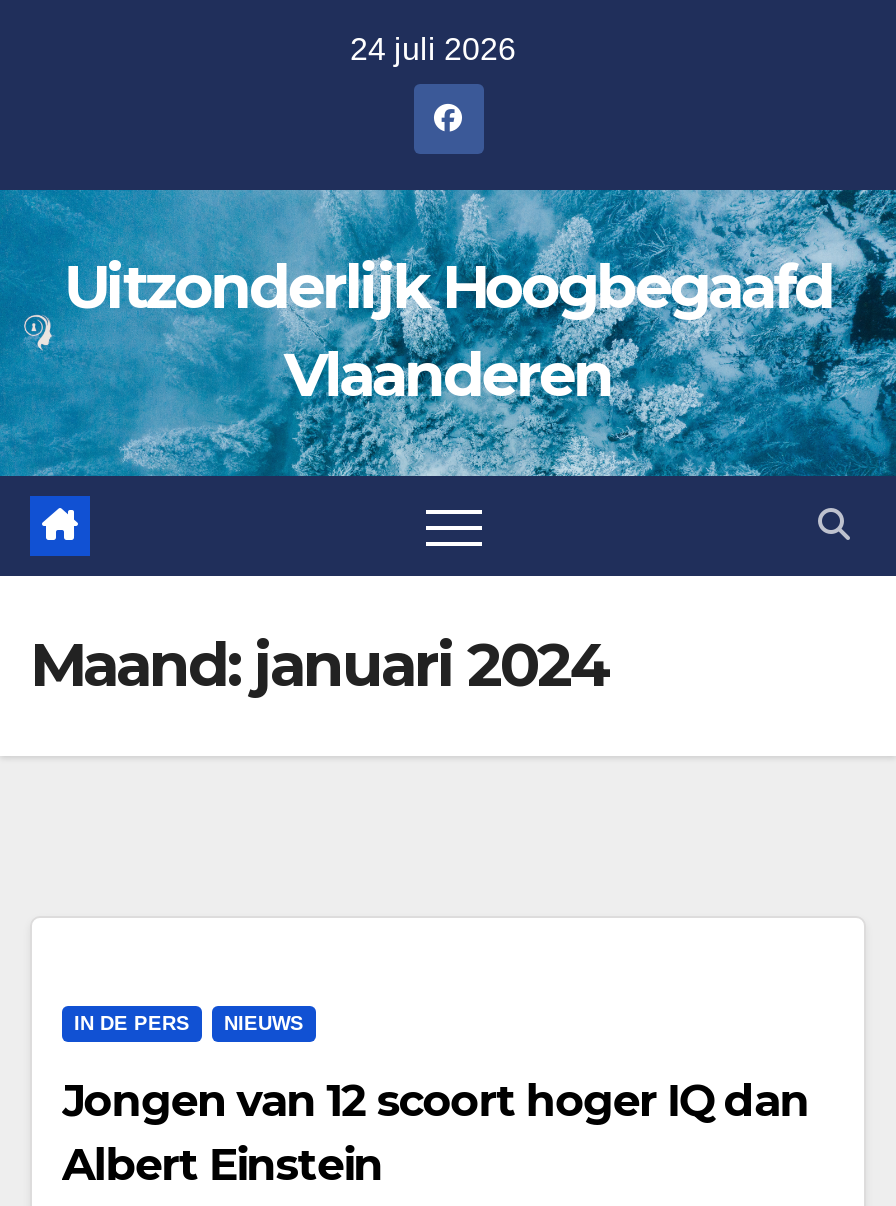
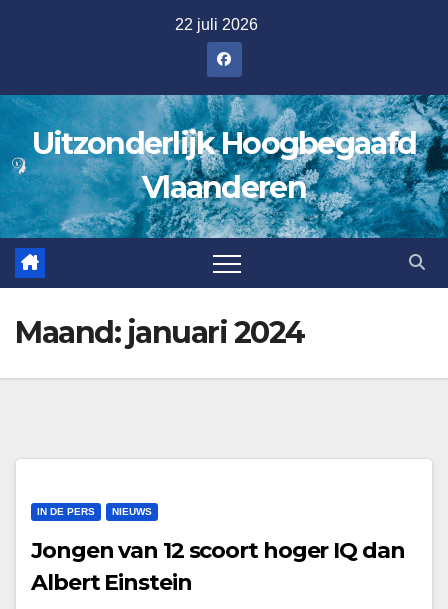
- 24 juli 2026
+ 22 juli 2026
